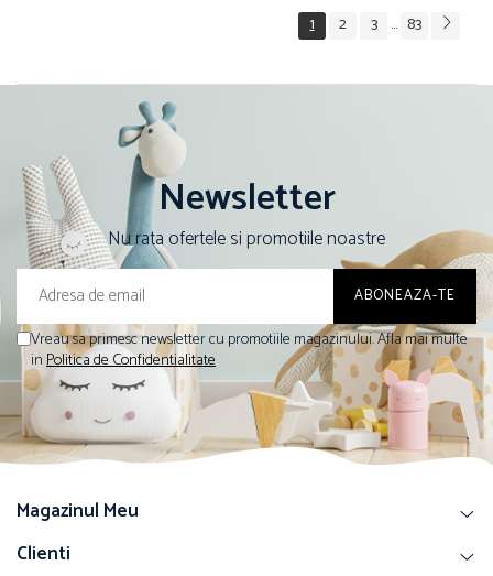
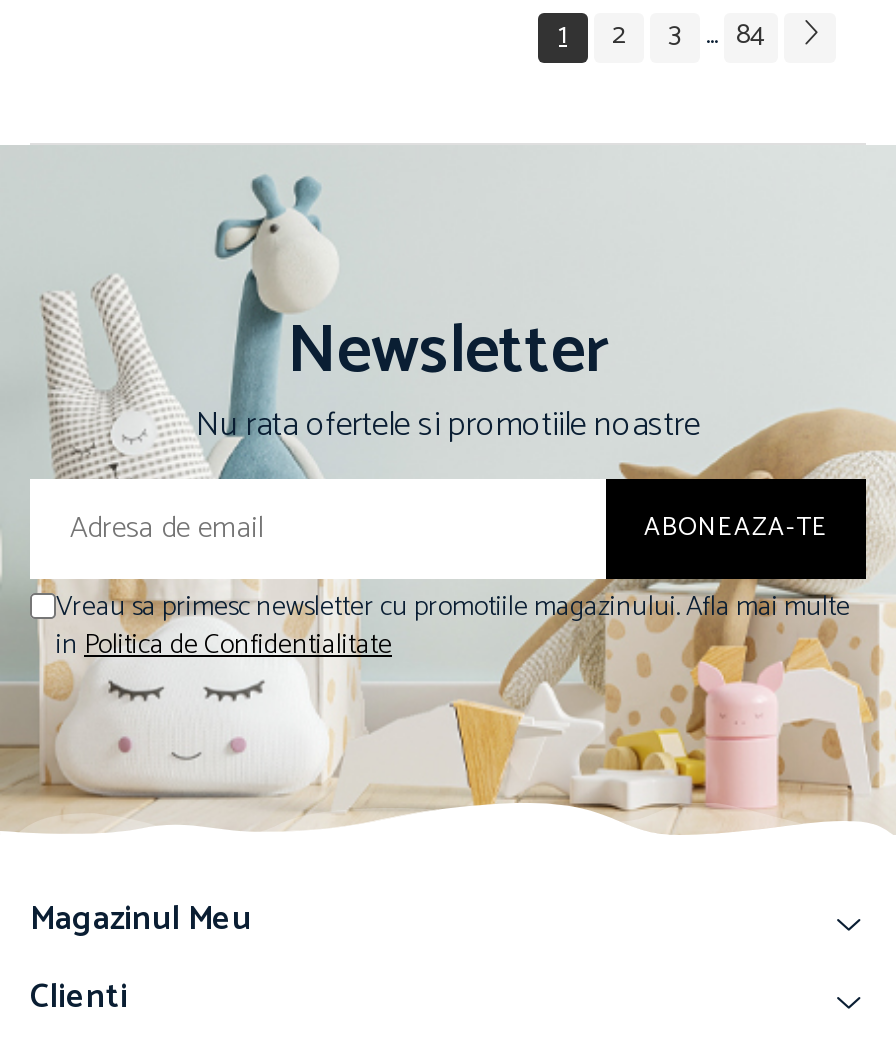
- 3 ... 83
+ 3 ... 84
